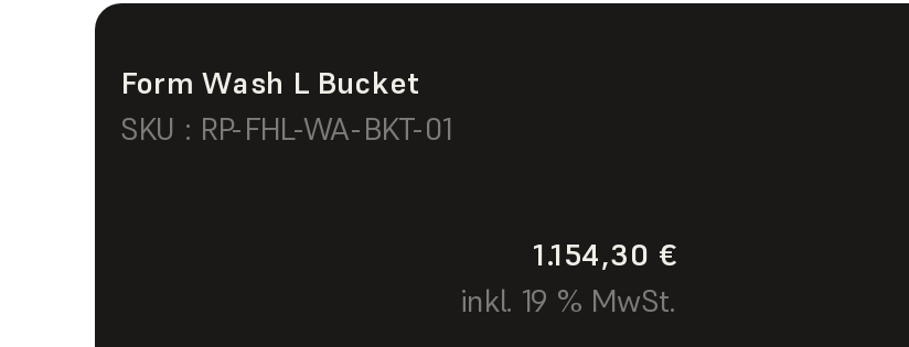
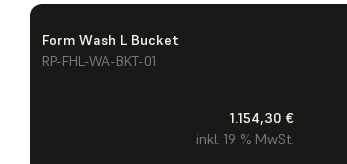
- SKU : RP-FHL-WA-BKT-01
+ RP-FHL-WA-BKT-01
